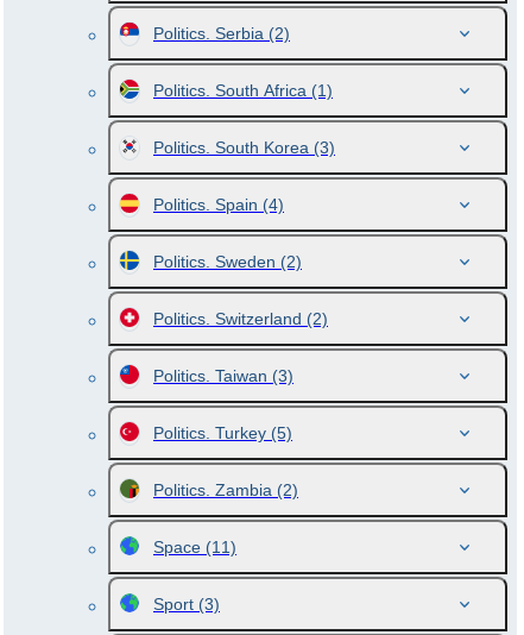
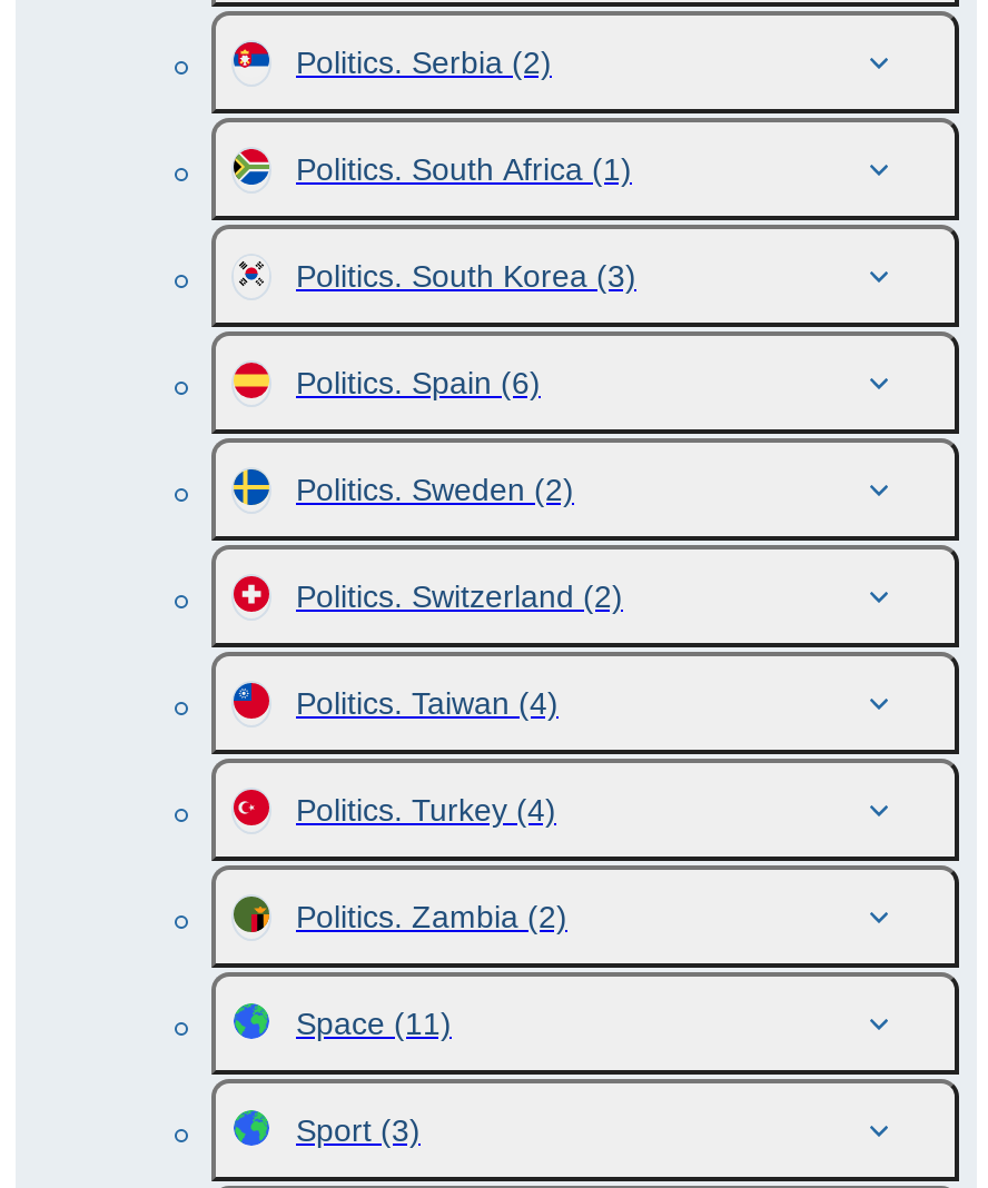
- Politics. Spain (4)
+ Politics. Spain (6)

- Politics. Taiwan (3)
+ Politics. Taiwan (4)

- Politics. Turkey (5)
+ Politics. Turkey (4)
